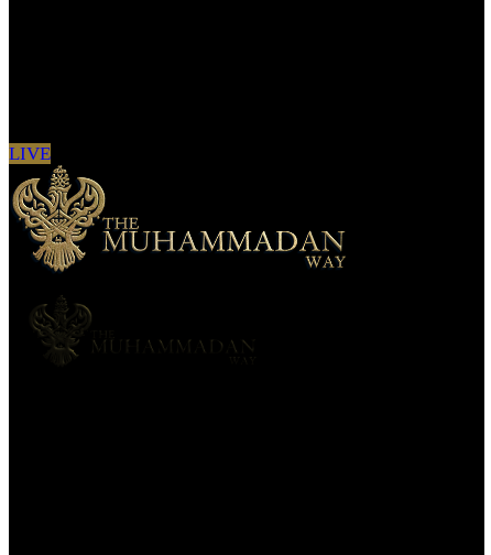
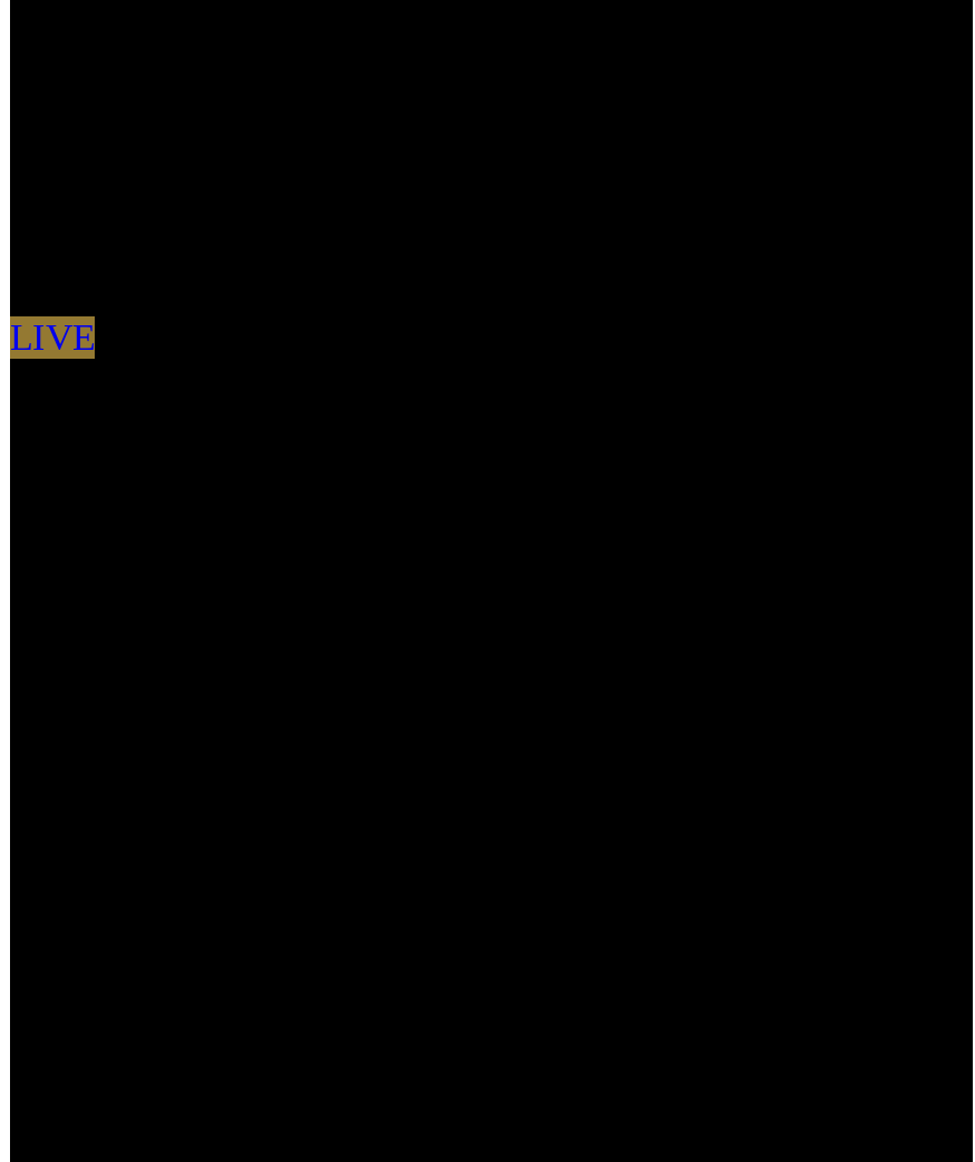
- [image]
